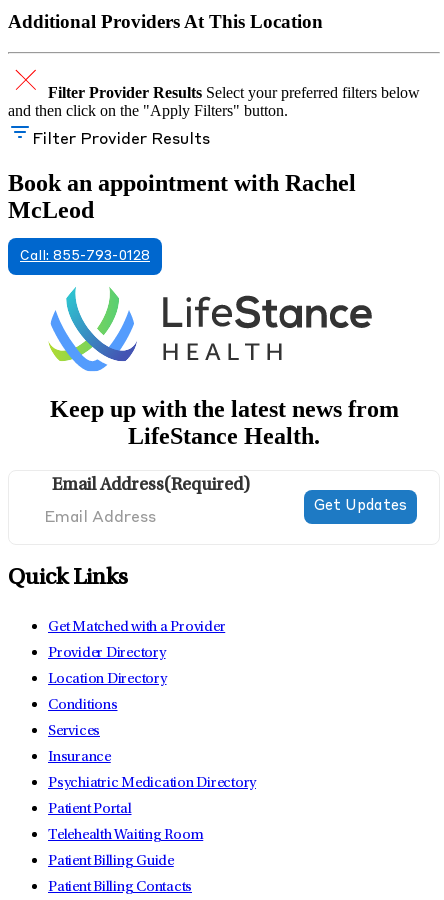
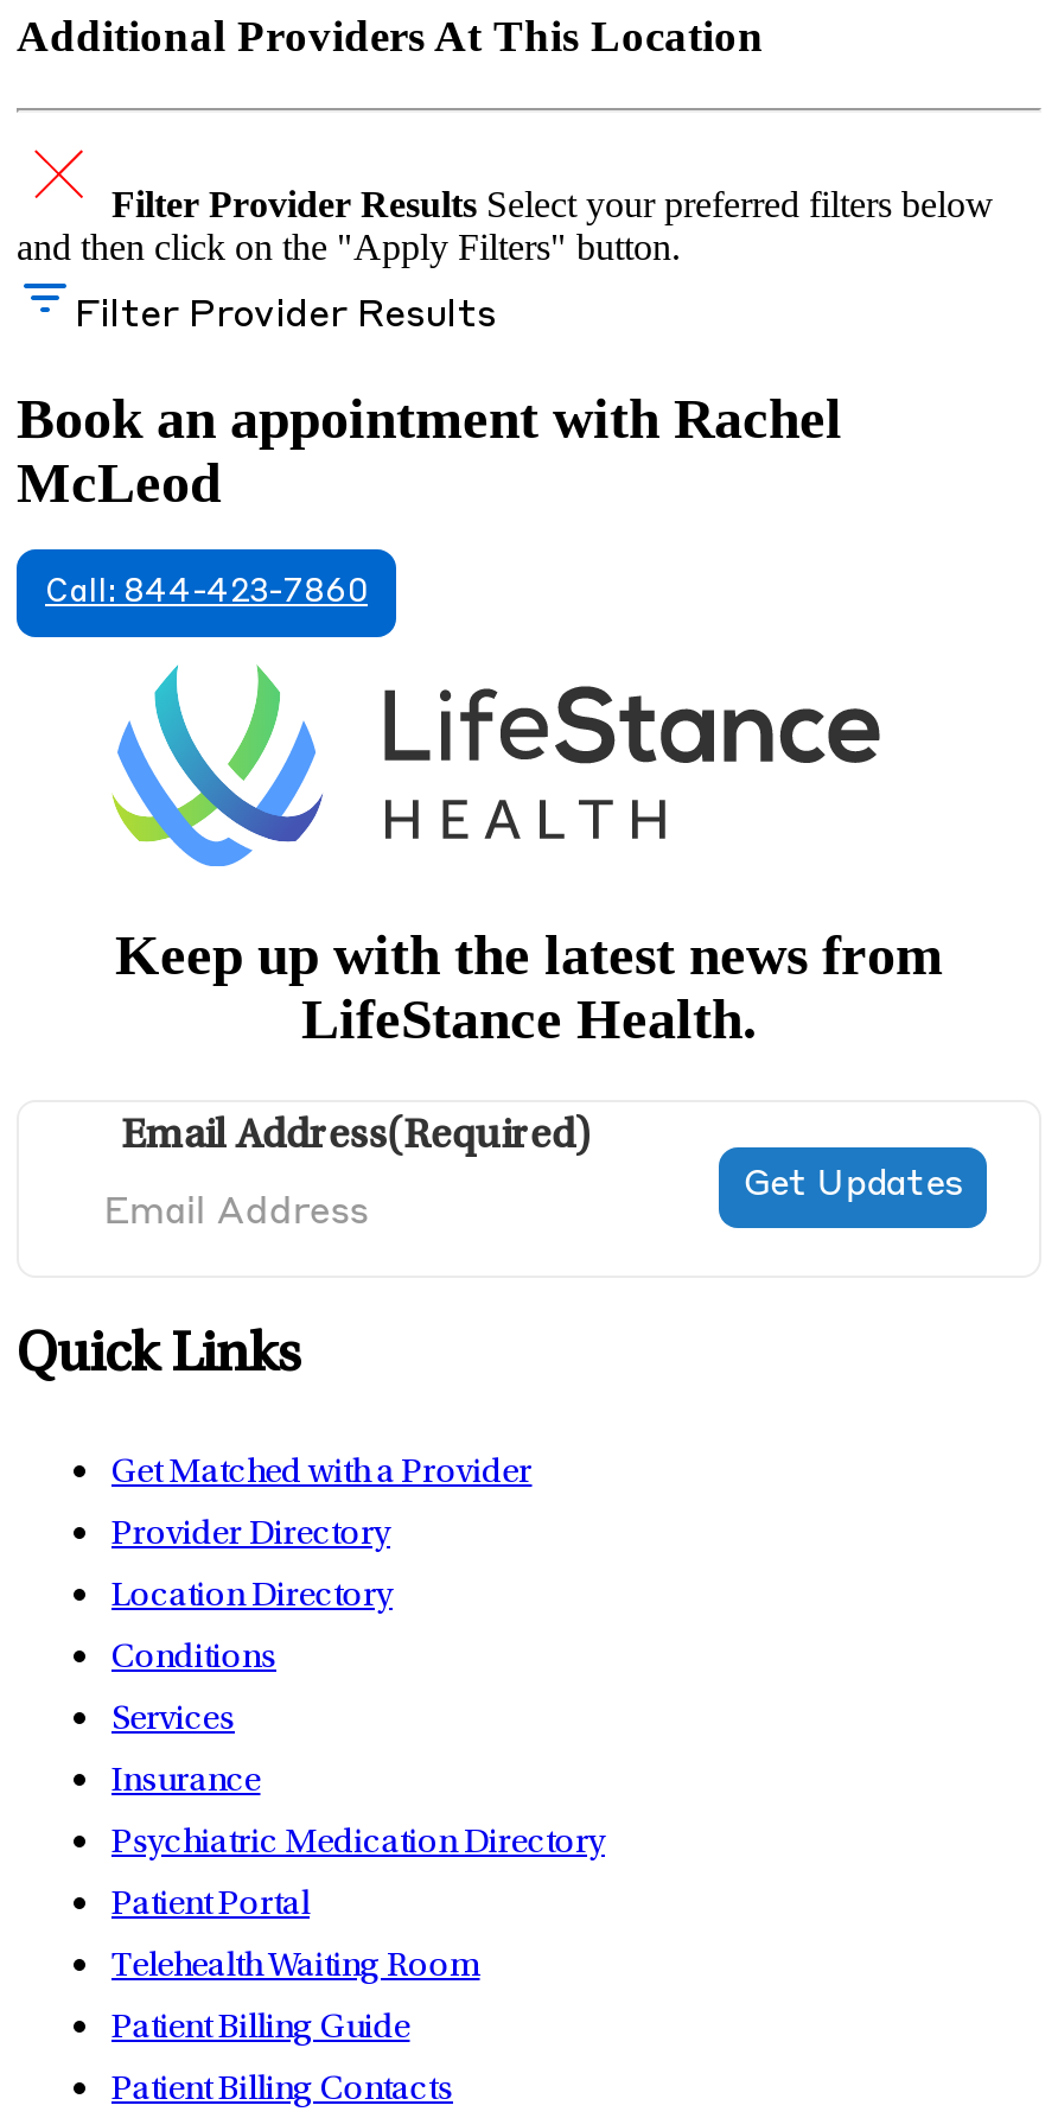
- Call: 855-793-0128
+ Call: 844-423-7860
